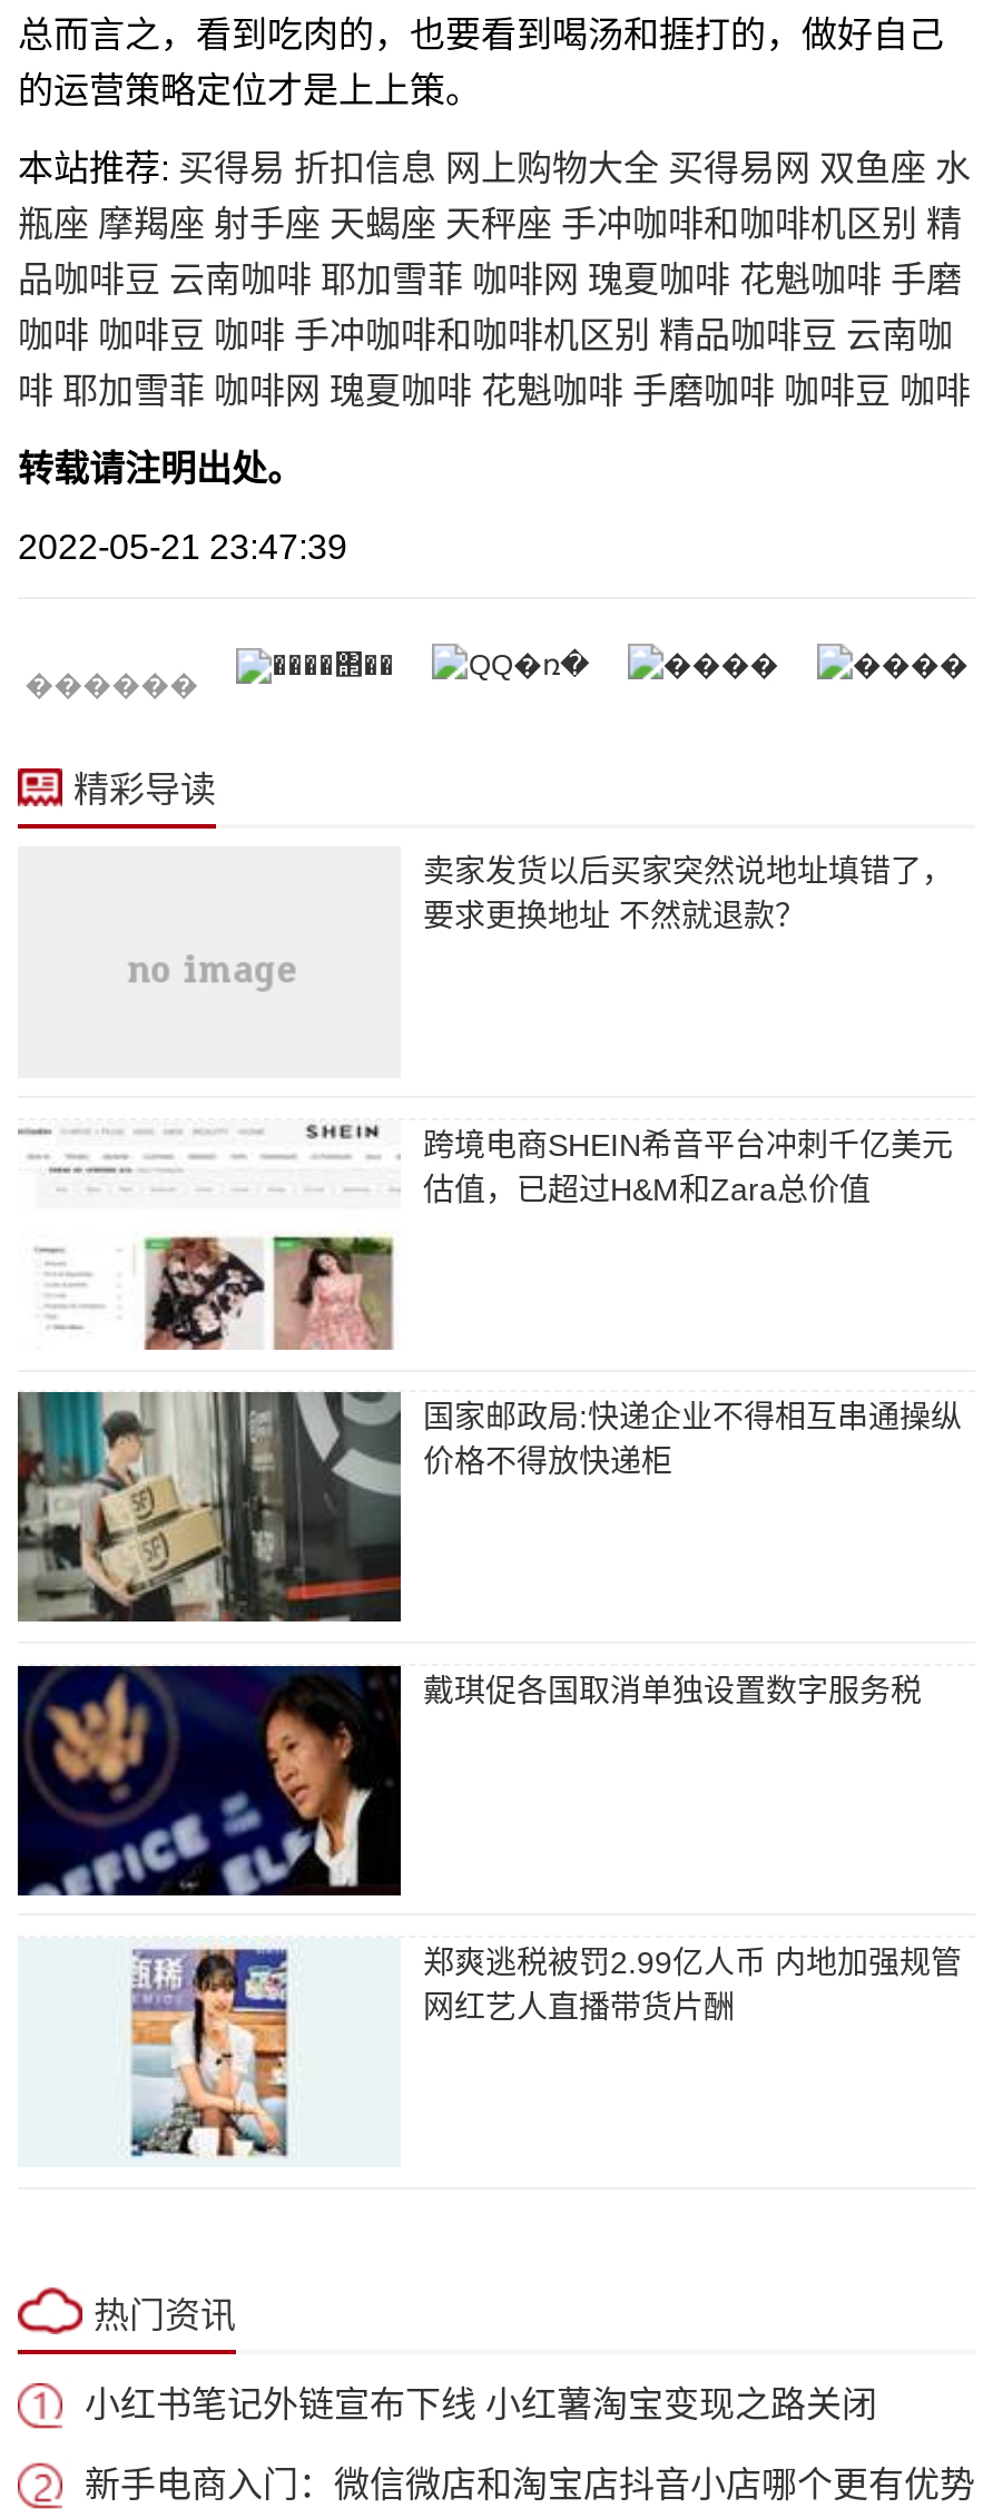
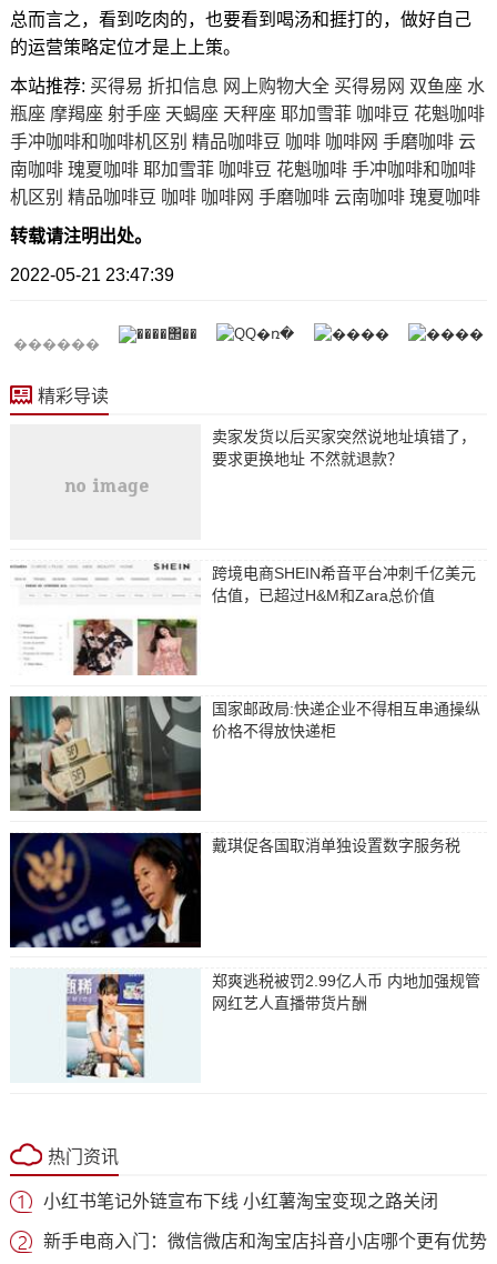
- 瓶座 摩羯座 射手座 天蝎座 天秤座 手冲咖啡和咖啡机区别 精
+ 瓶座 摩羯座 射手座 天蝎座 天秤座 耶加雪菲 咖啡豆 花魁咖啡

- 品咖啡豆 云南咖啡 耶加雪菲 咖啡网 瑰夏咖啡 花魁咖啡 手磨
+ 手冲咖啡和咖啡机区别 精品咖啡豆 咖啡 咖啡网 手磨咖啡 云

- 咖啡 咖啡豆 咖啡 手冲咖啡和咖啡机区别 精品咖啡豆 云南咖
+ 南咖啡 瑰夏咖啡 耶加雪菲 咖啡豆 花魁咖啡 手冲咖啡和咖啡

- 啡 耶加雪菲 咖啡网 瑰夏咖啡 花魁咖啡 手磨咖啡 咖啡豆 咖啡
+ 机区别 精品咖啡豆 咖啡 咖啡网 手磨咖啡 云南咖啡 瑰夏咖啡
